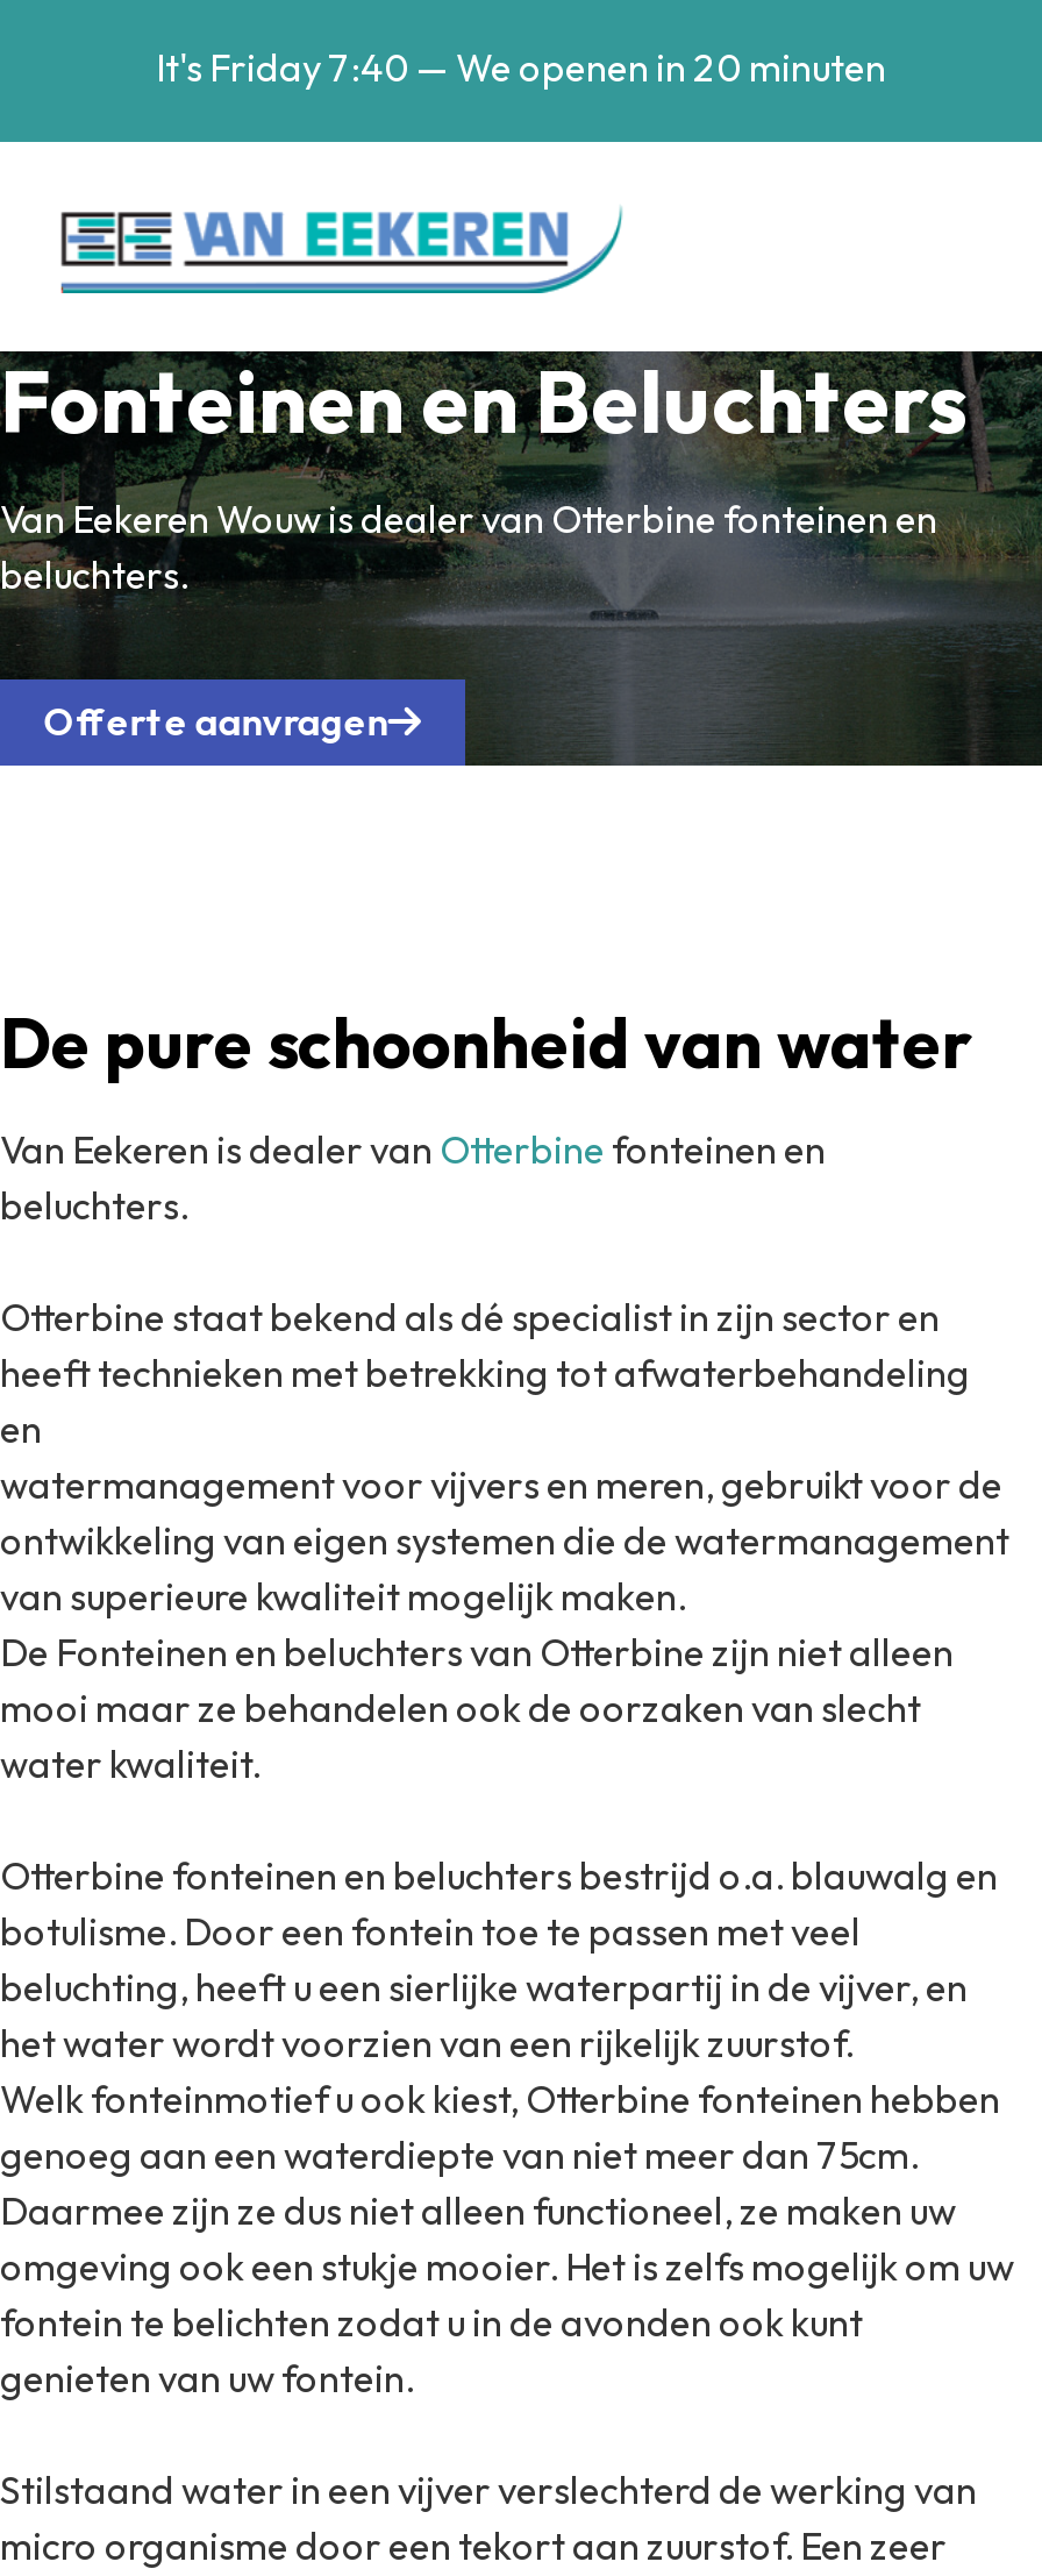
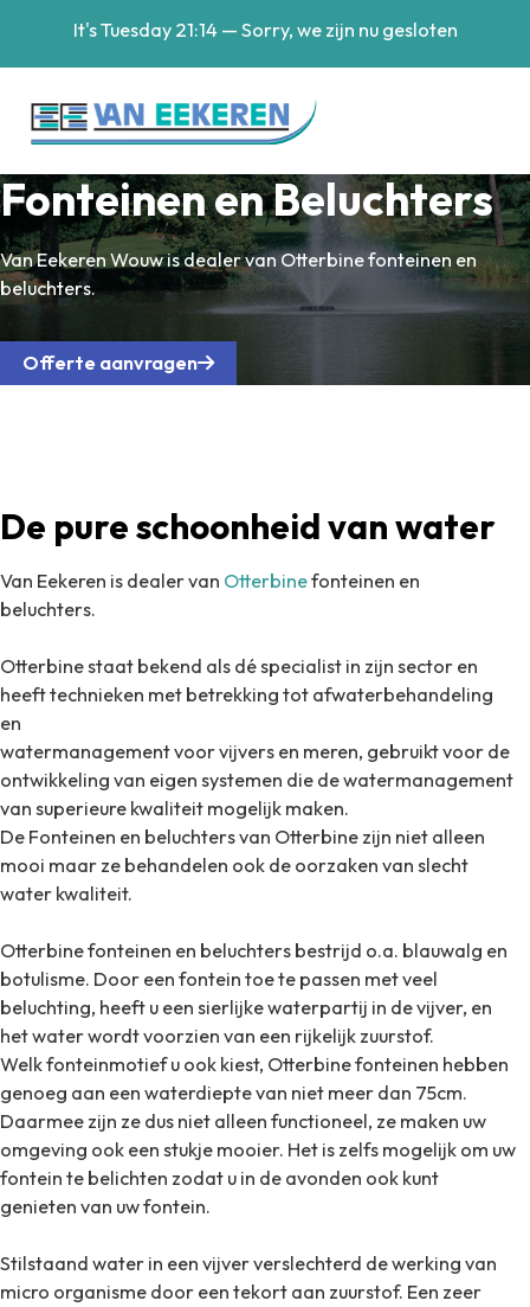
- It's Friday 7:40 — We openen in 20 minuten
+ It's Tuesday 21:14 — Sorry, we zijn nu gesloten
